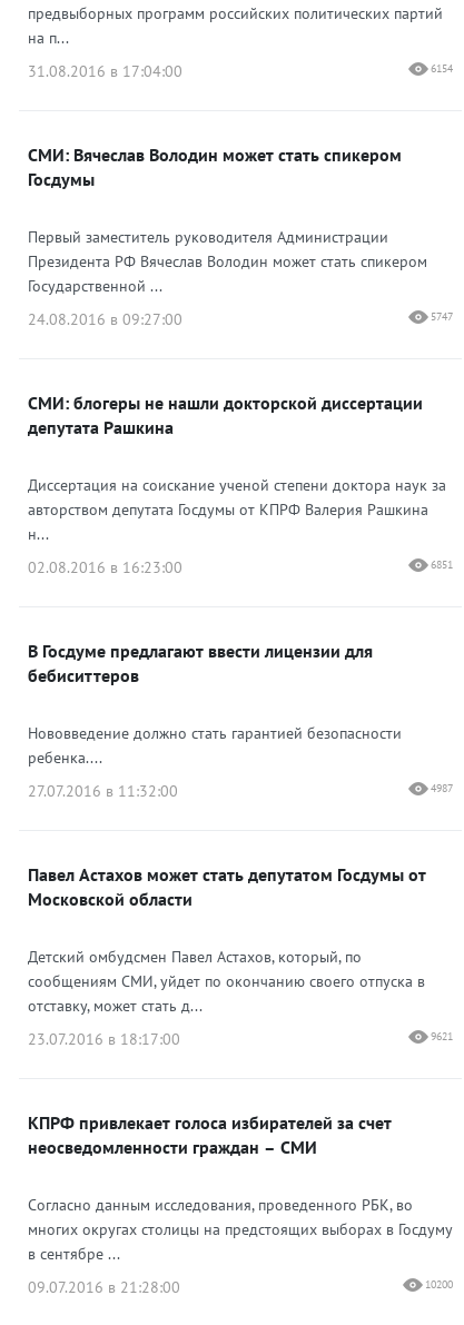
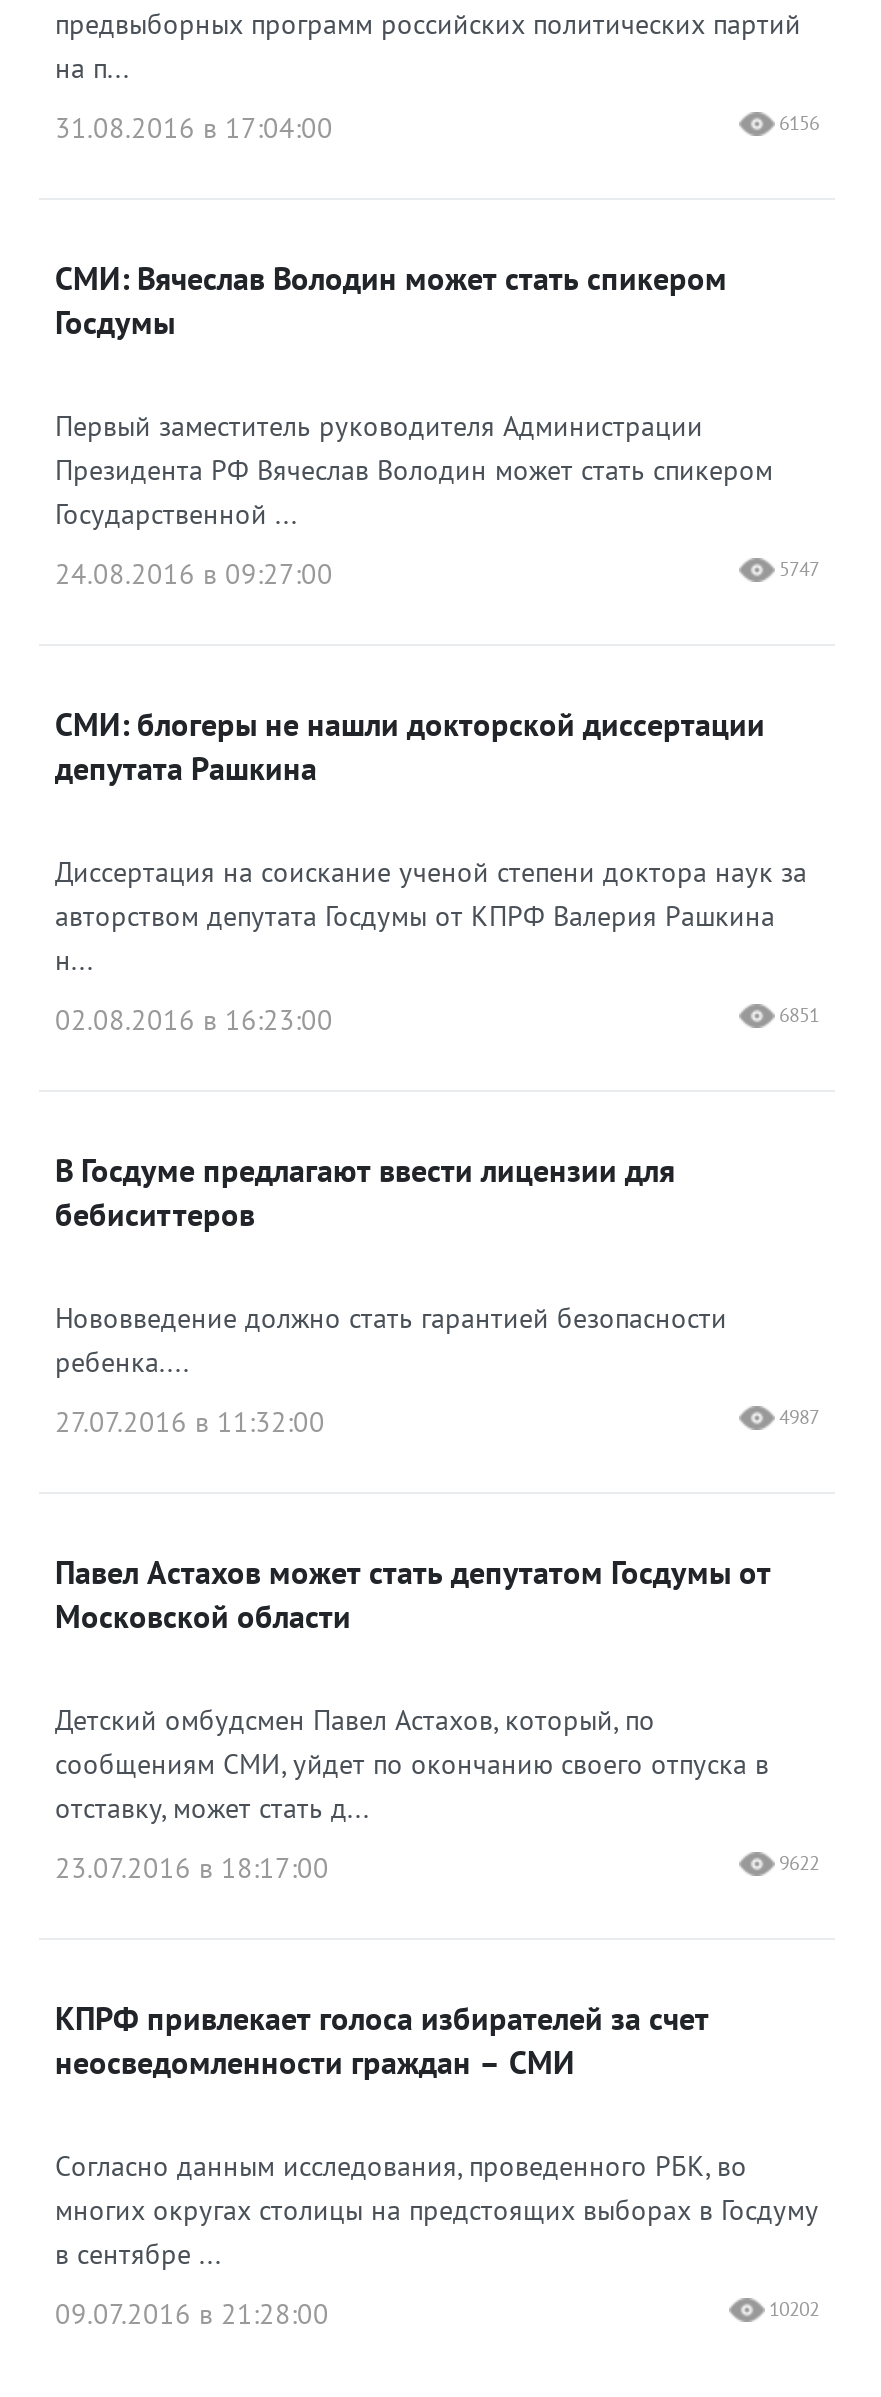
- 6154
+ 6156

- 9621
+ 9622

- 10200
+ 10202
